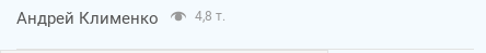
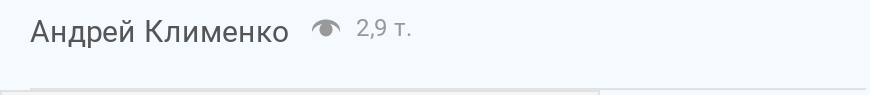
- 4,8 т.
+ 2,9 т.
